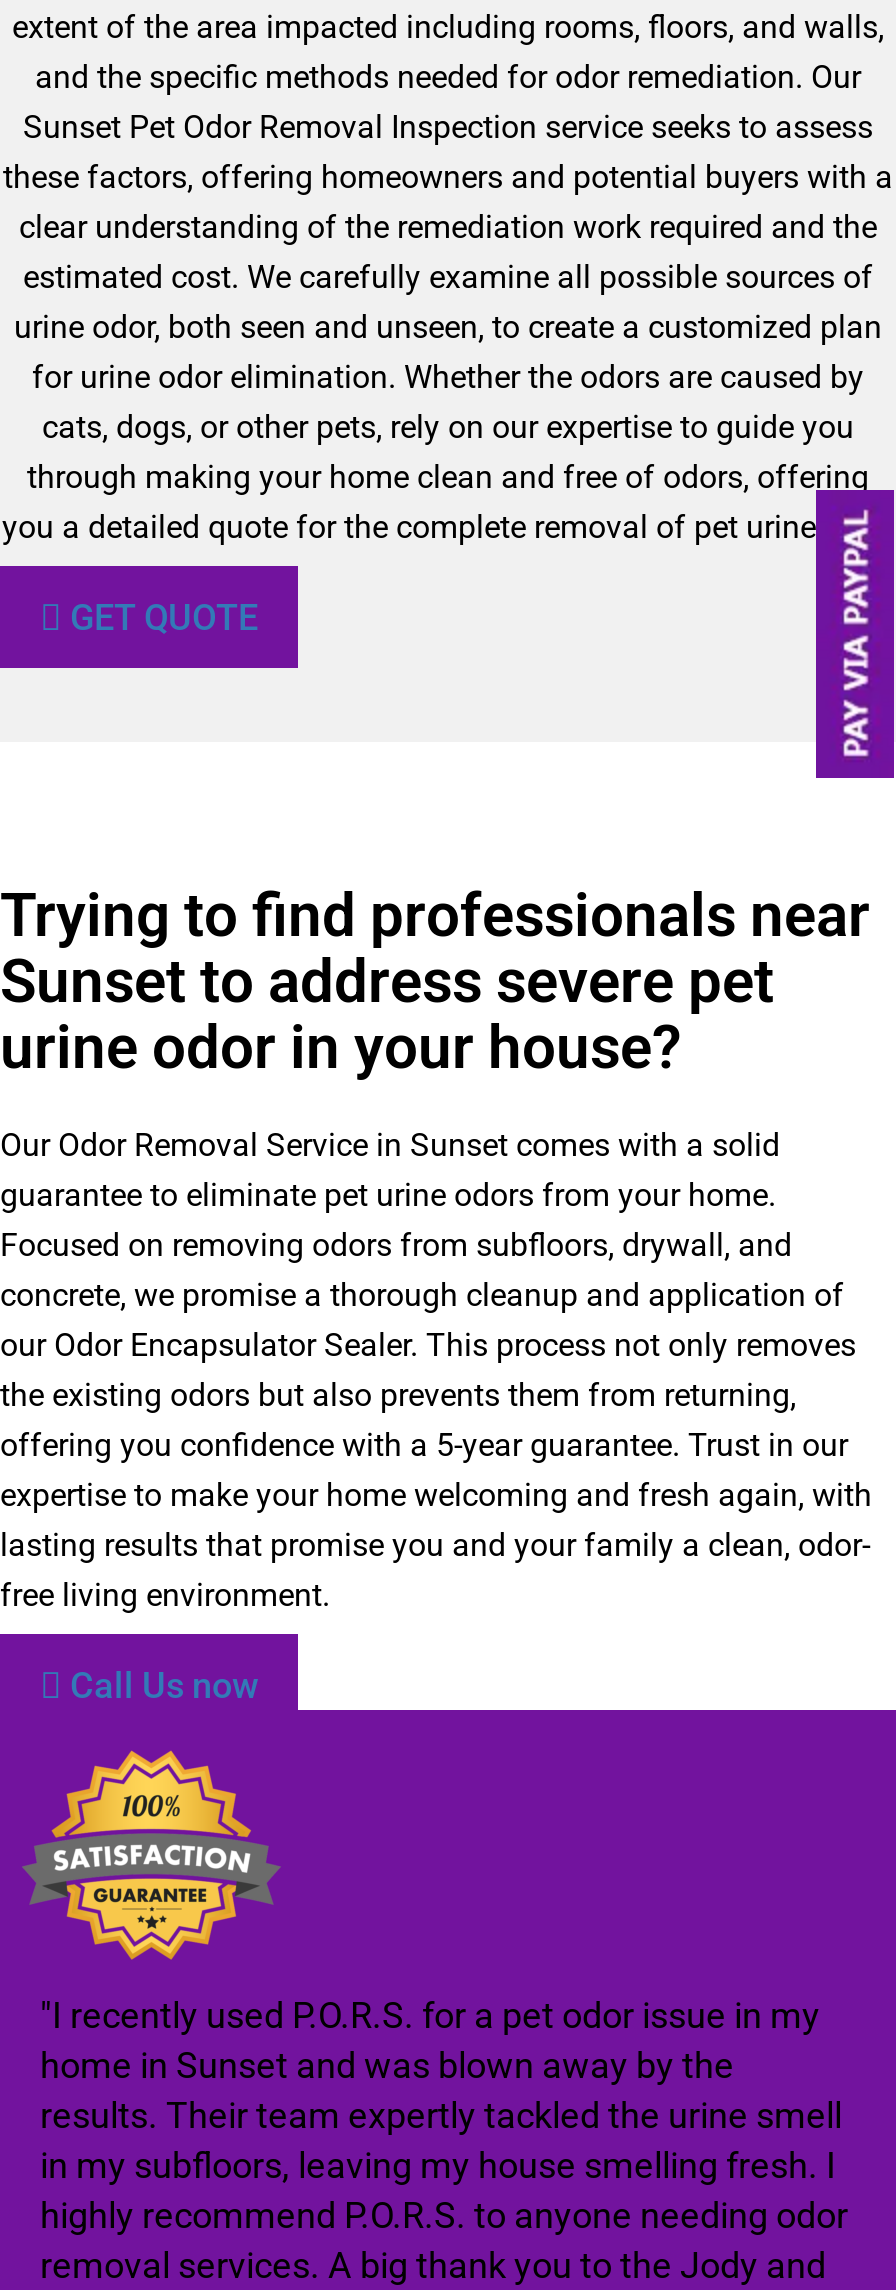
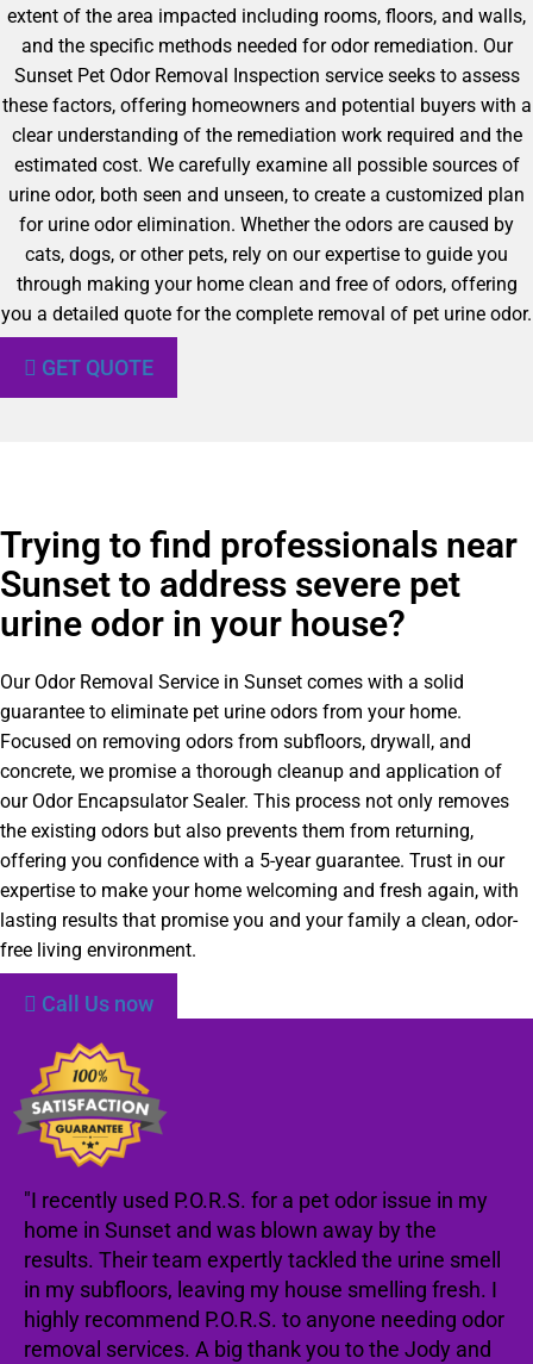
- [image]
